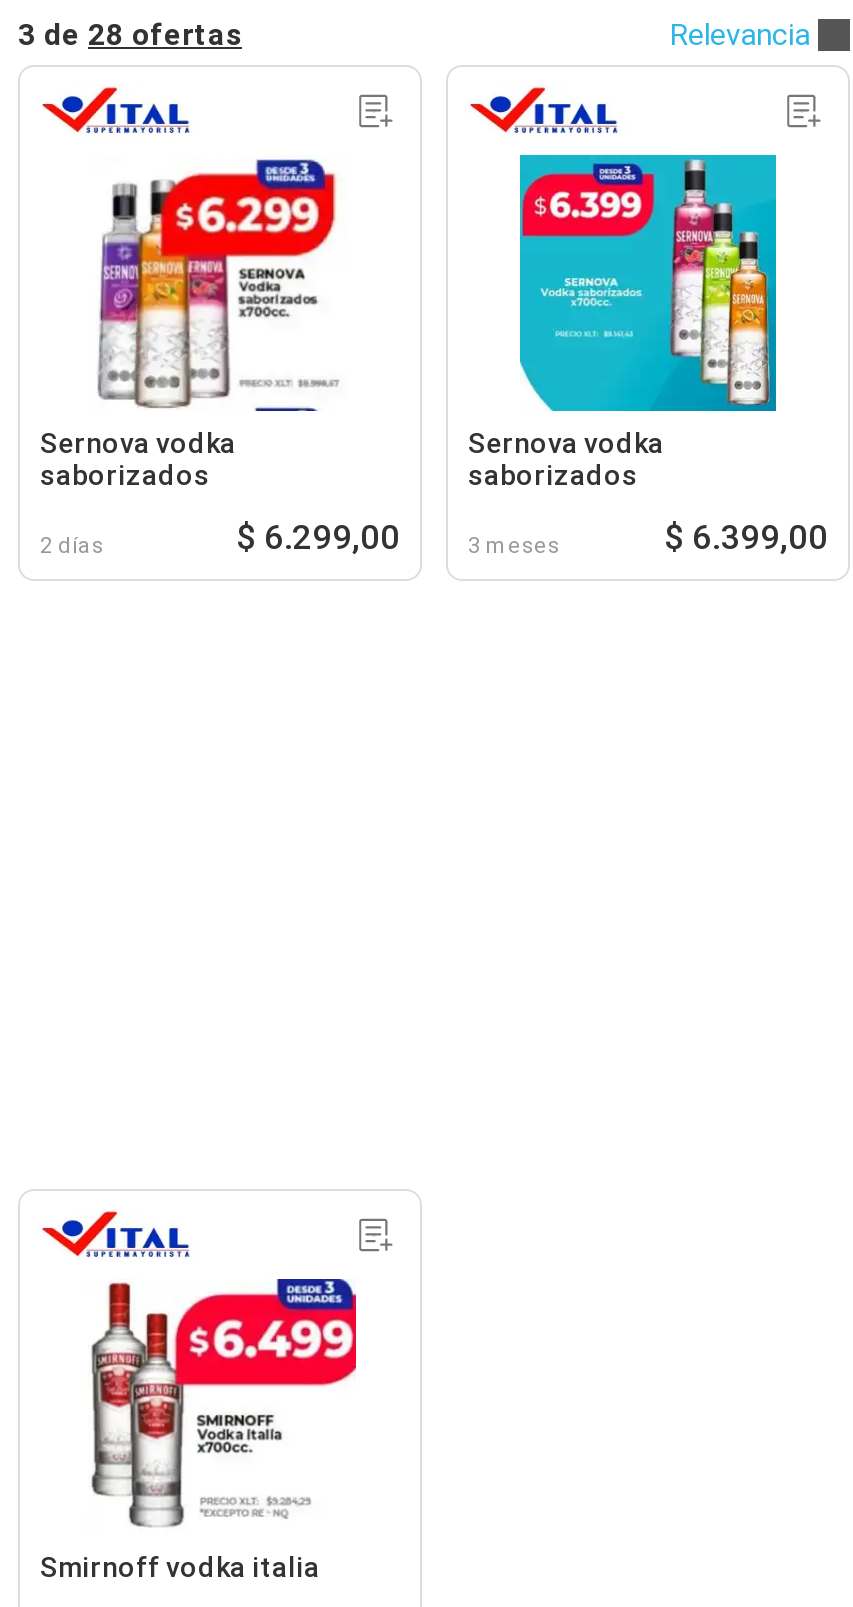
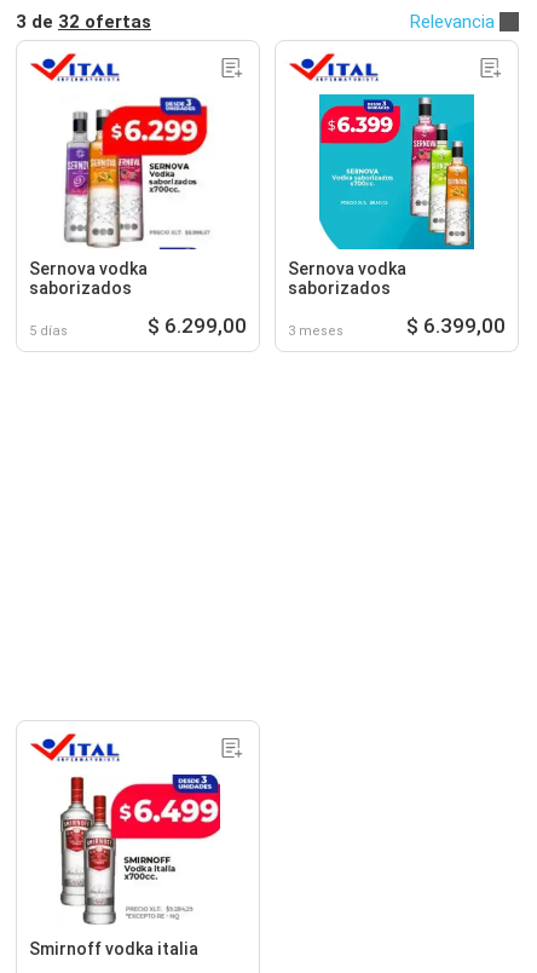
- 3 de 28 ofertas
+ 3 de 32 ofertas

- 2 días
+ 5 días
